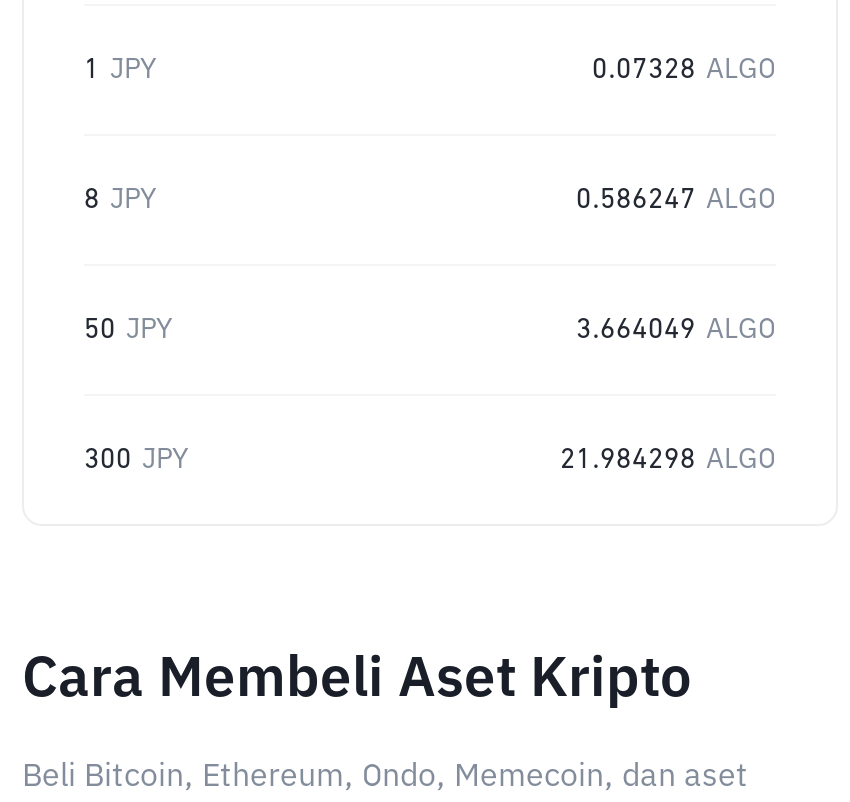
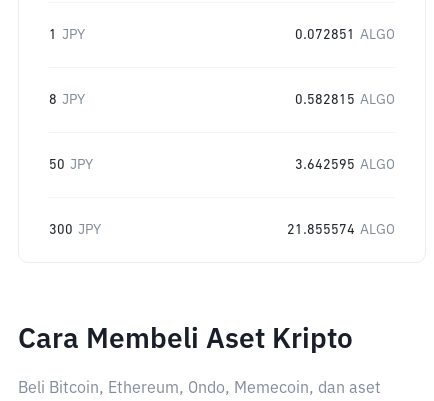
- 0.07328 ALGO
+ 0.072851 ALGO

- 0.586247 ALGO
+ 0.582815 ALGO

- 3.664049 ALGO
+ 3.642595 ALGO

- 21.984298 ALGO
+ 21.855574 ALGO
